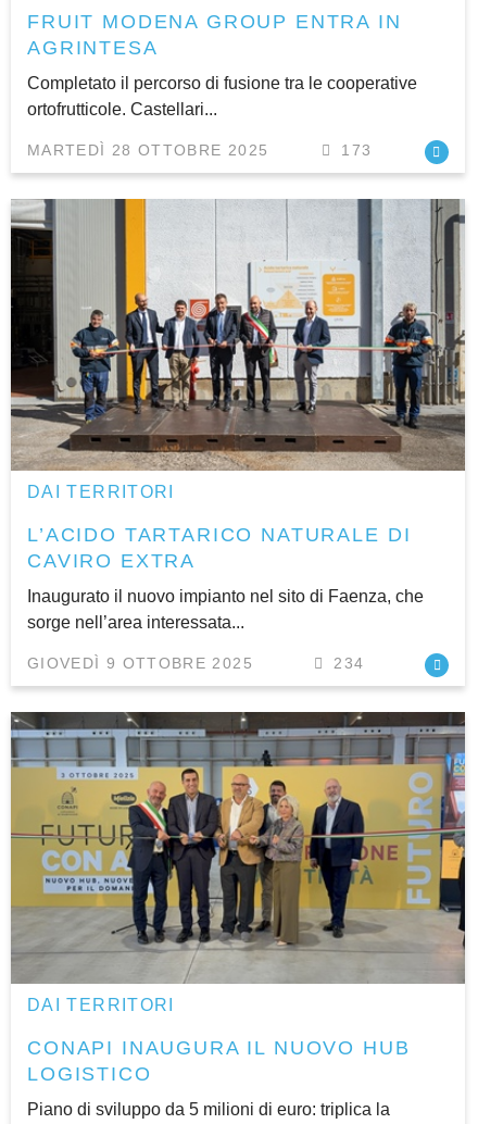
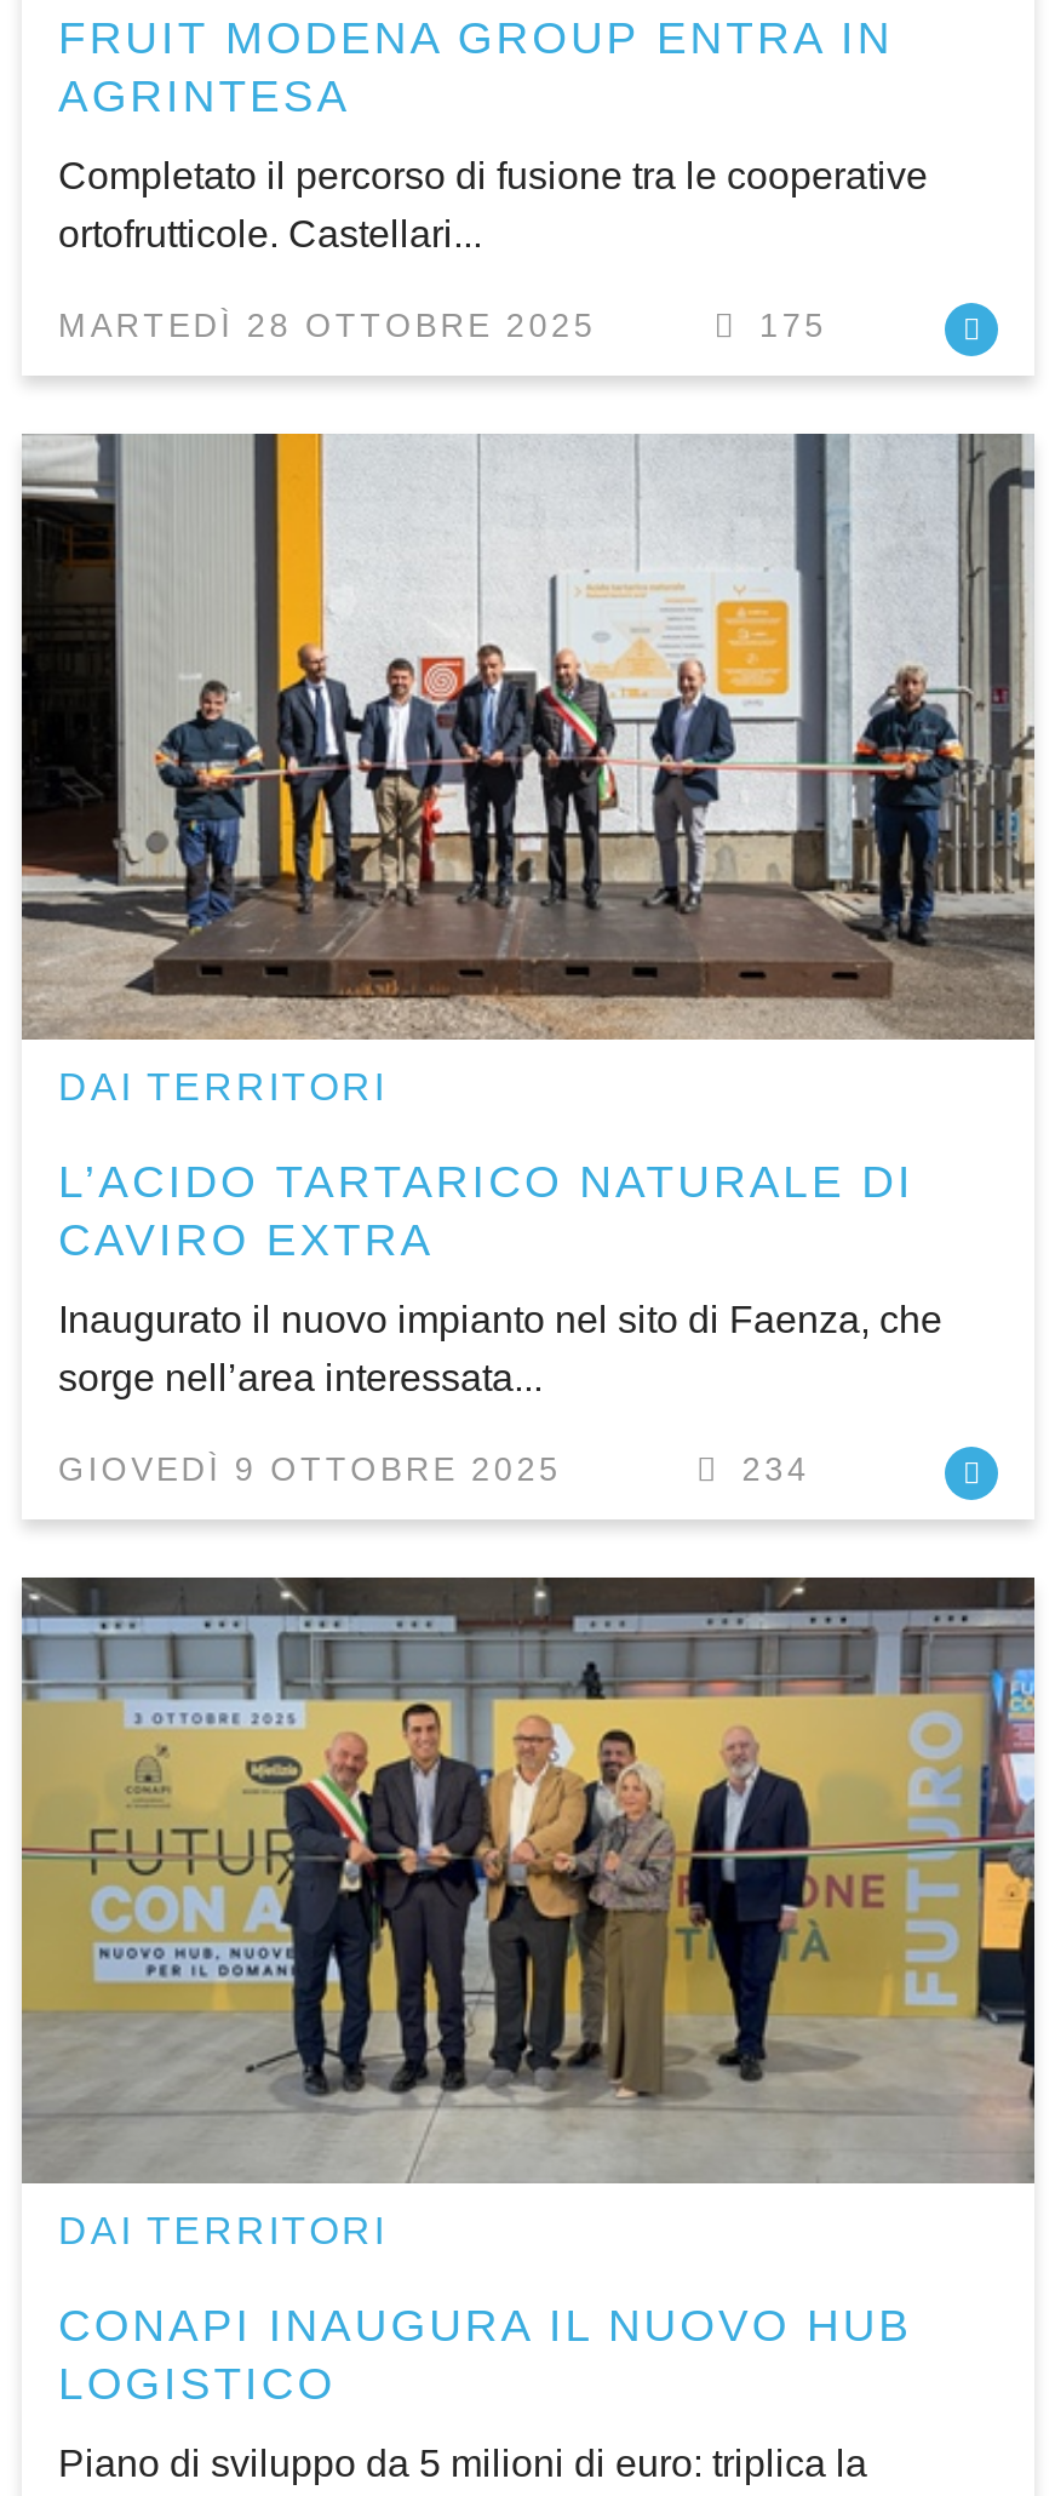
- 173
+ 175
